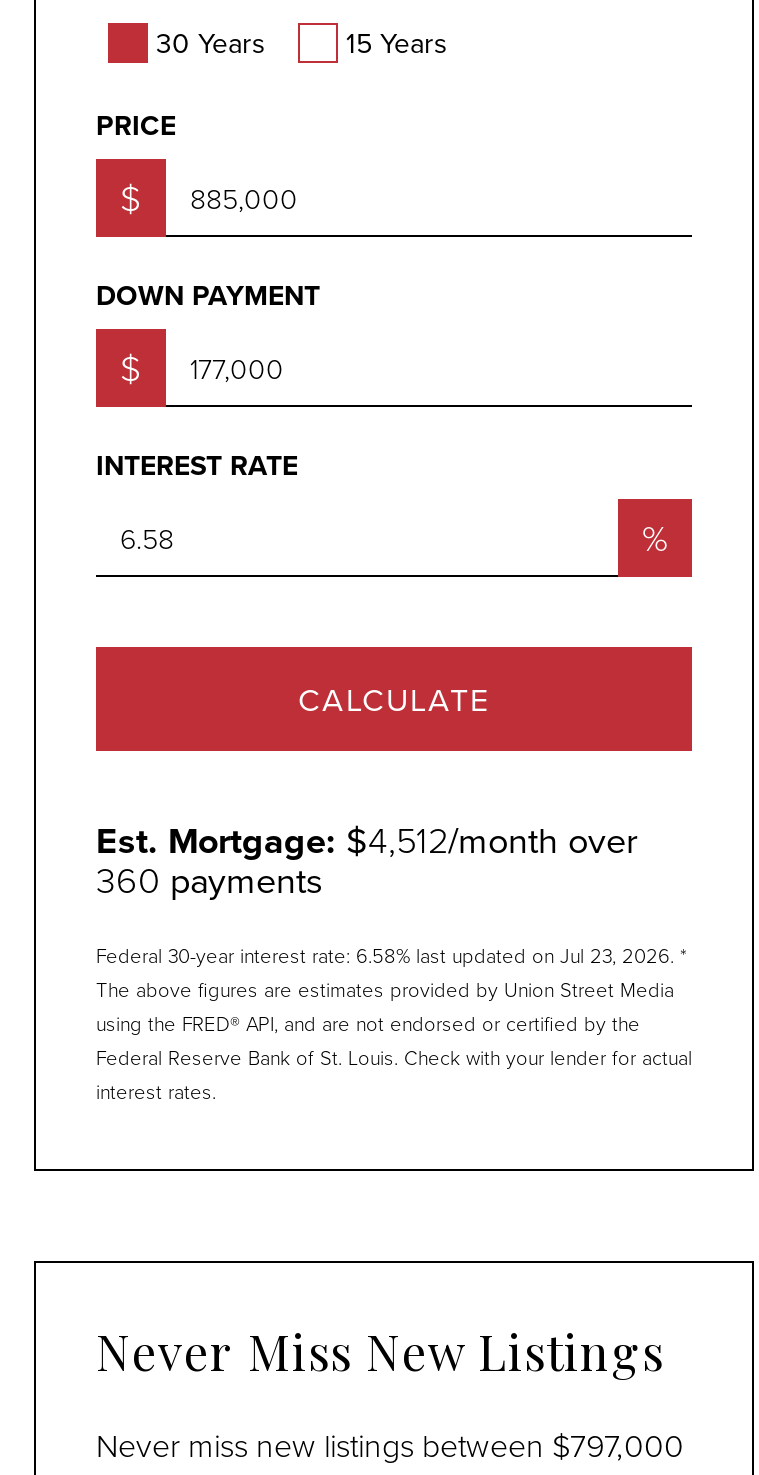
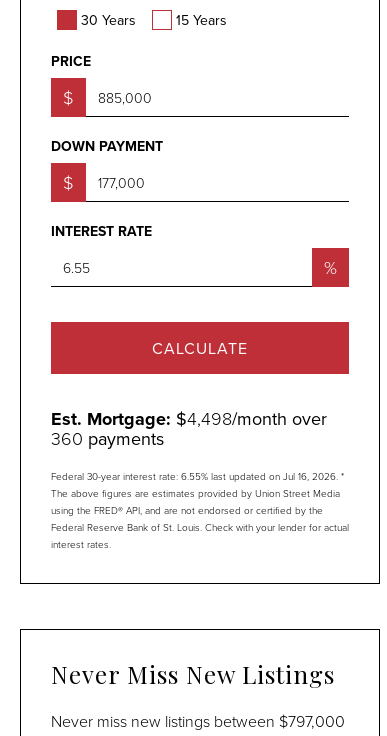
- Est. Mortgage: $4,512/month over
+ Est. Mortgage: $4,498/month over

- Federal 30-year interest rate: 6.58% last updated on Jul 23, 2026. *
+ Federal 30-year interest rate: 6.55% last updated on Jul 16, 2026. *
